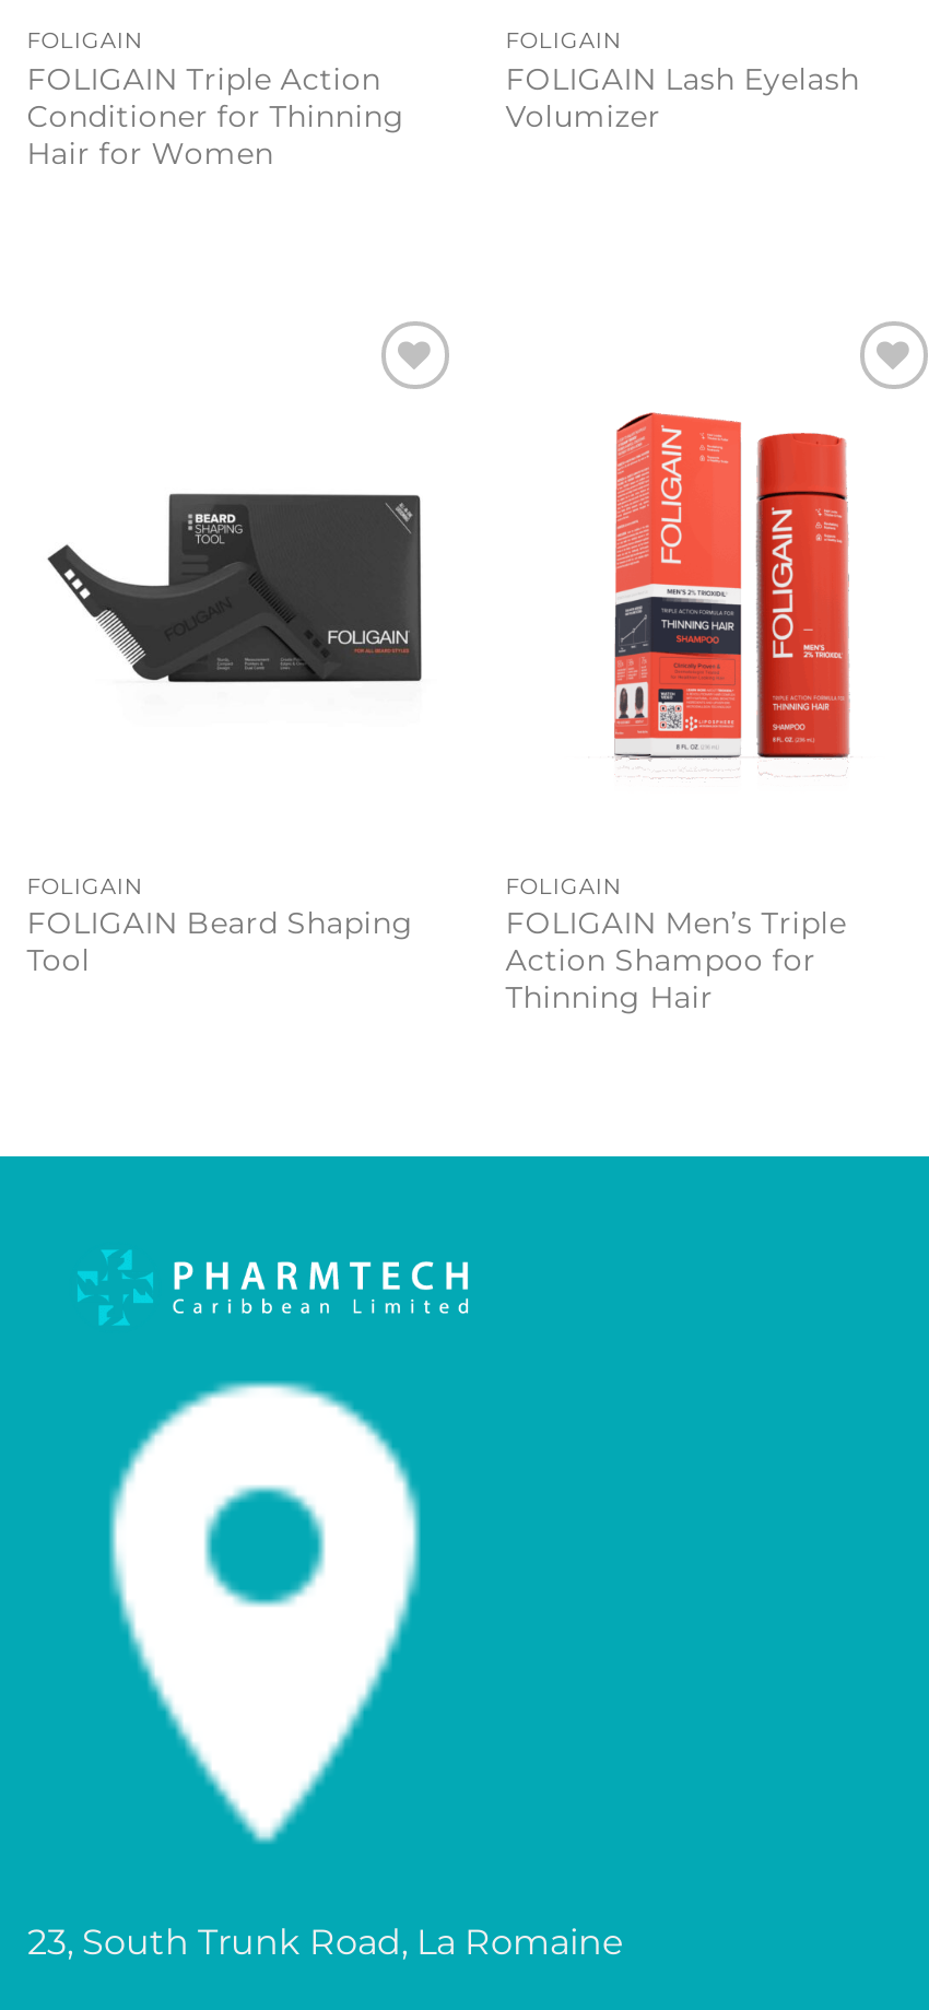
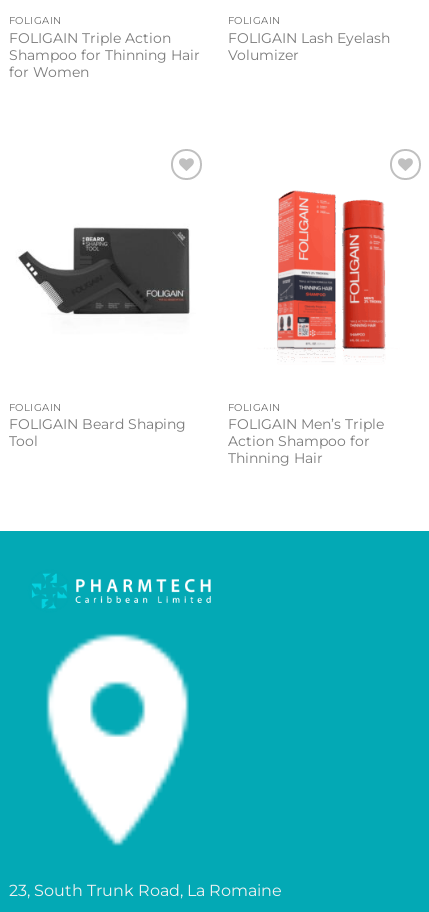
- Conditioner for Thinning
- Hair for Women
+ Shampoo for Thinning Hair
+ for Women
